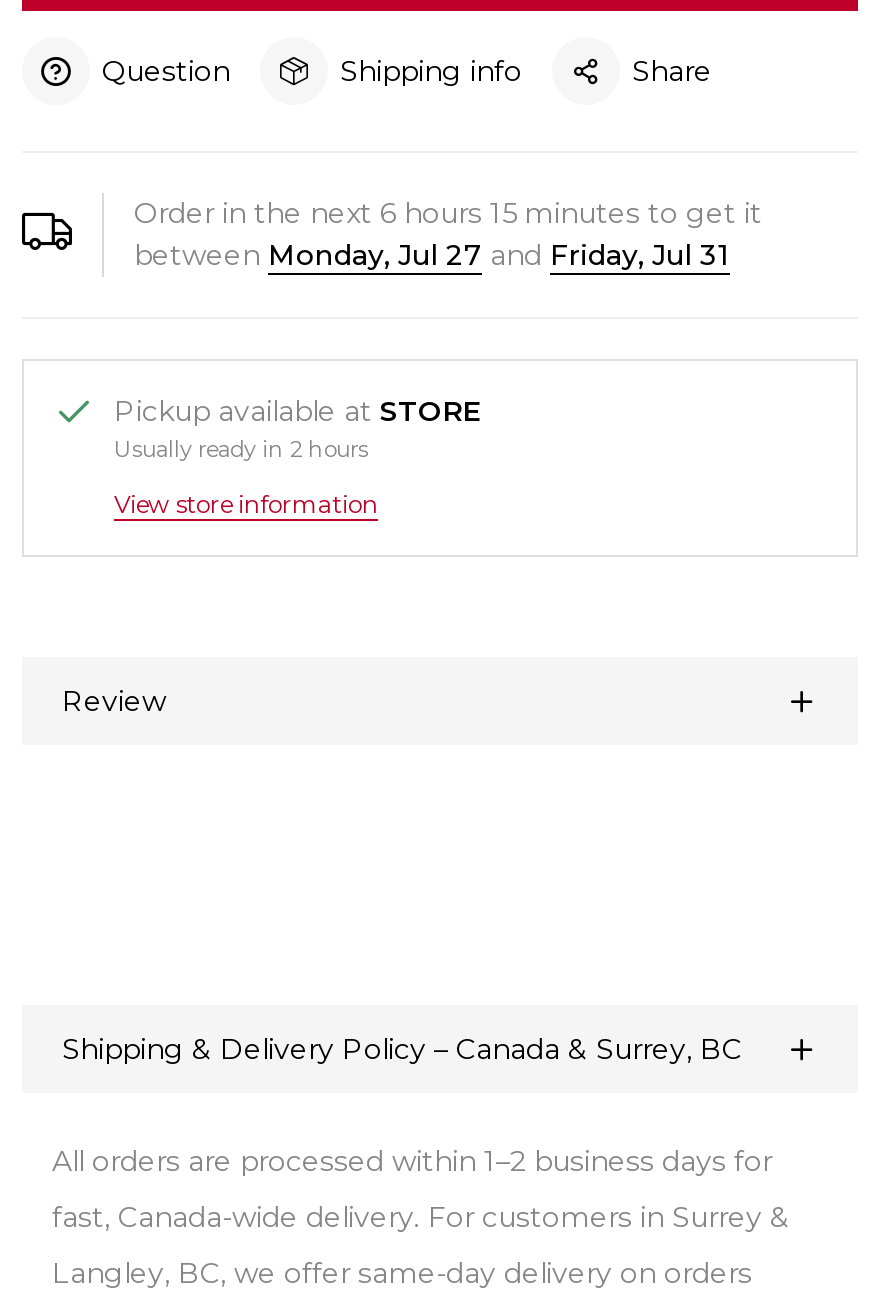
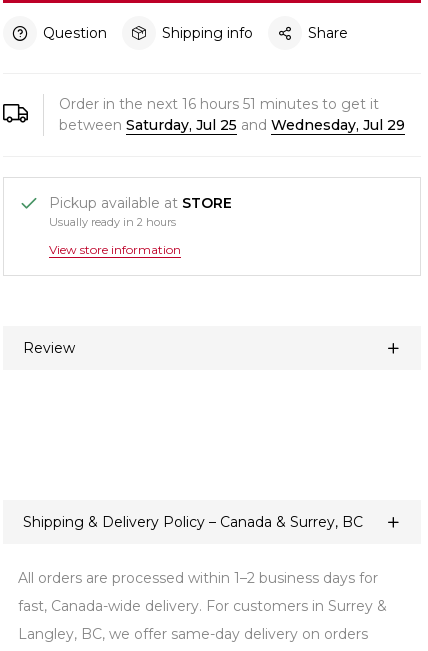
- Order in the next 6 hours 15 minutes to get it
+ Order in the next 16 hours 51 minutes to get it

- between Monday, Jul 27 and Friday, Jul 31
+ between Saturday, Jul 25 and Wednesday, Jul 29
